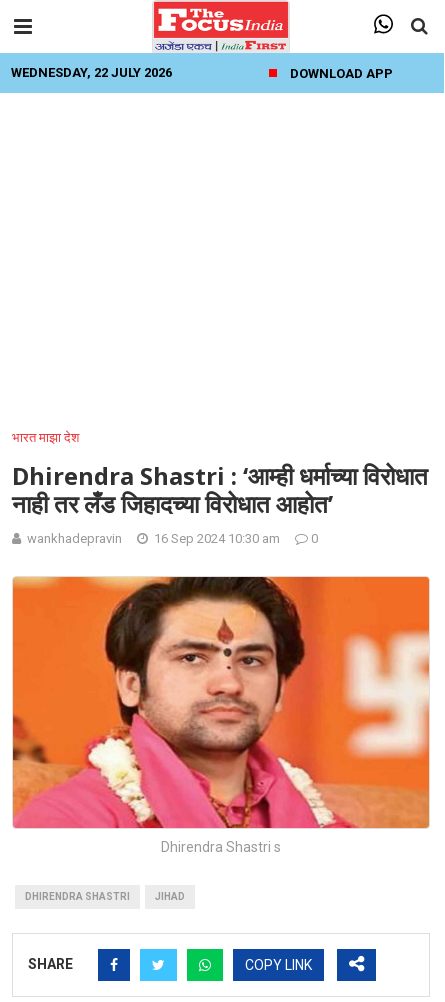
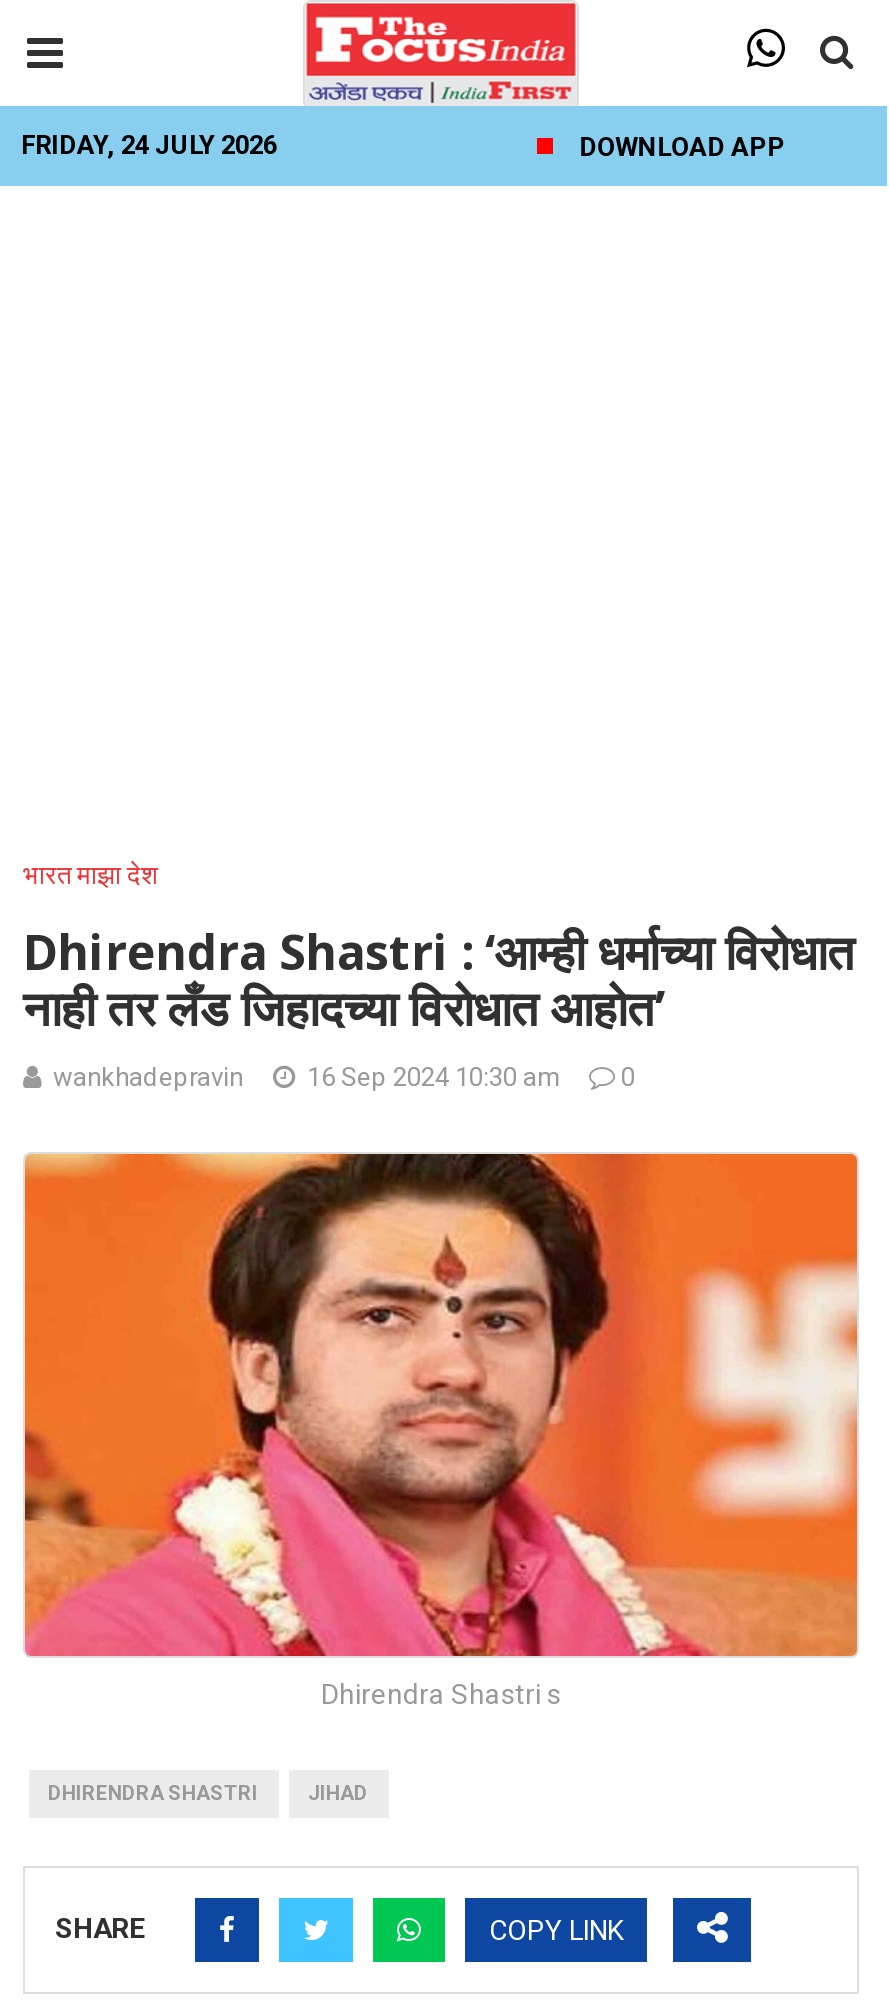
- WEDNESDAY, 22 JULY 2026
+ FRIDAY, 24 JULY 2026
